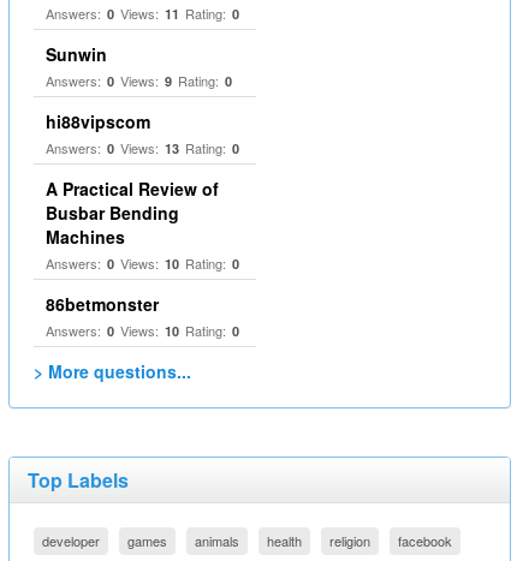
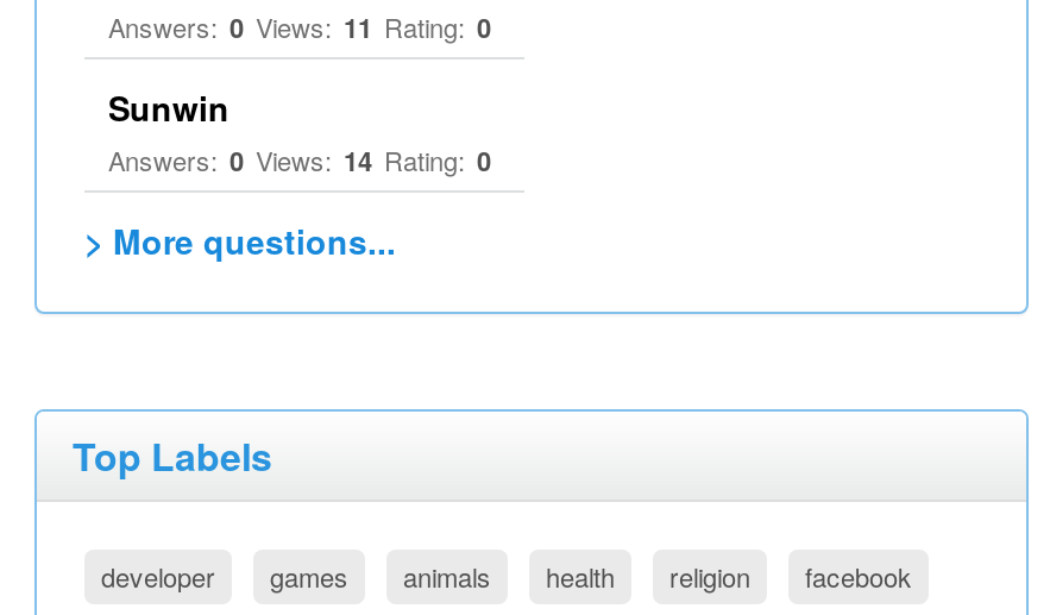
- Answers: 0 Views: 9 Rating: 0
- hi88vipscom
- Answers: 0 Views: 13 Rating: 0
- A Practical Review of
- Busbar Bending
- Machines
- Answers: 0 Views: 10 Rating: 0
- 86betmonster
- Answers: 0 Views: 10 Rating: 0
+ Answers: 0 Views: 14 Rating: 0
